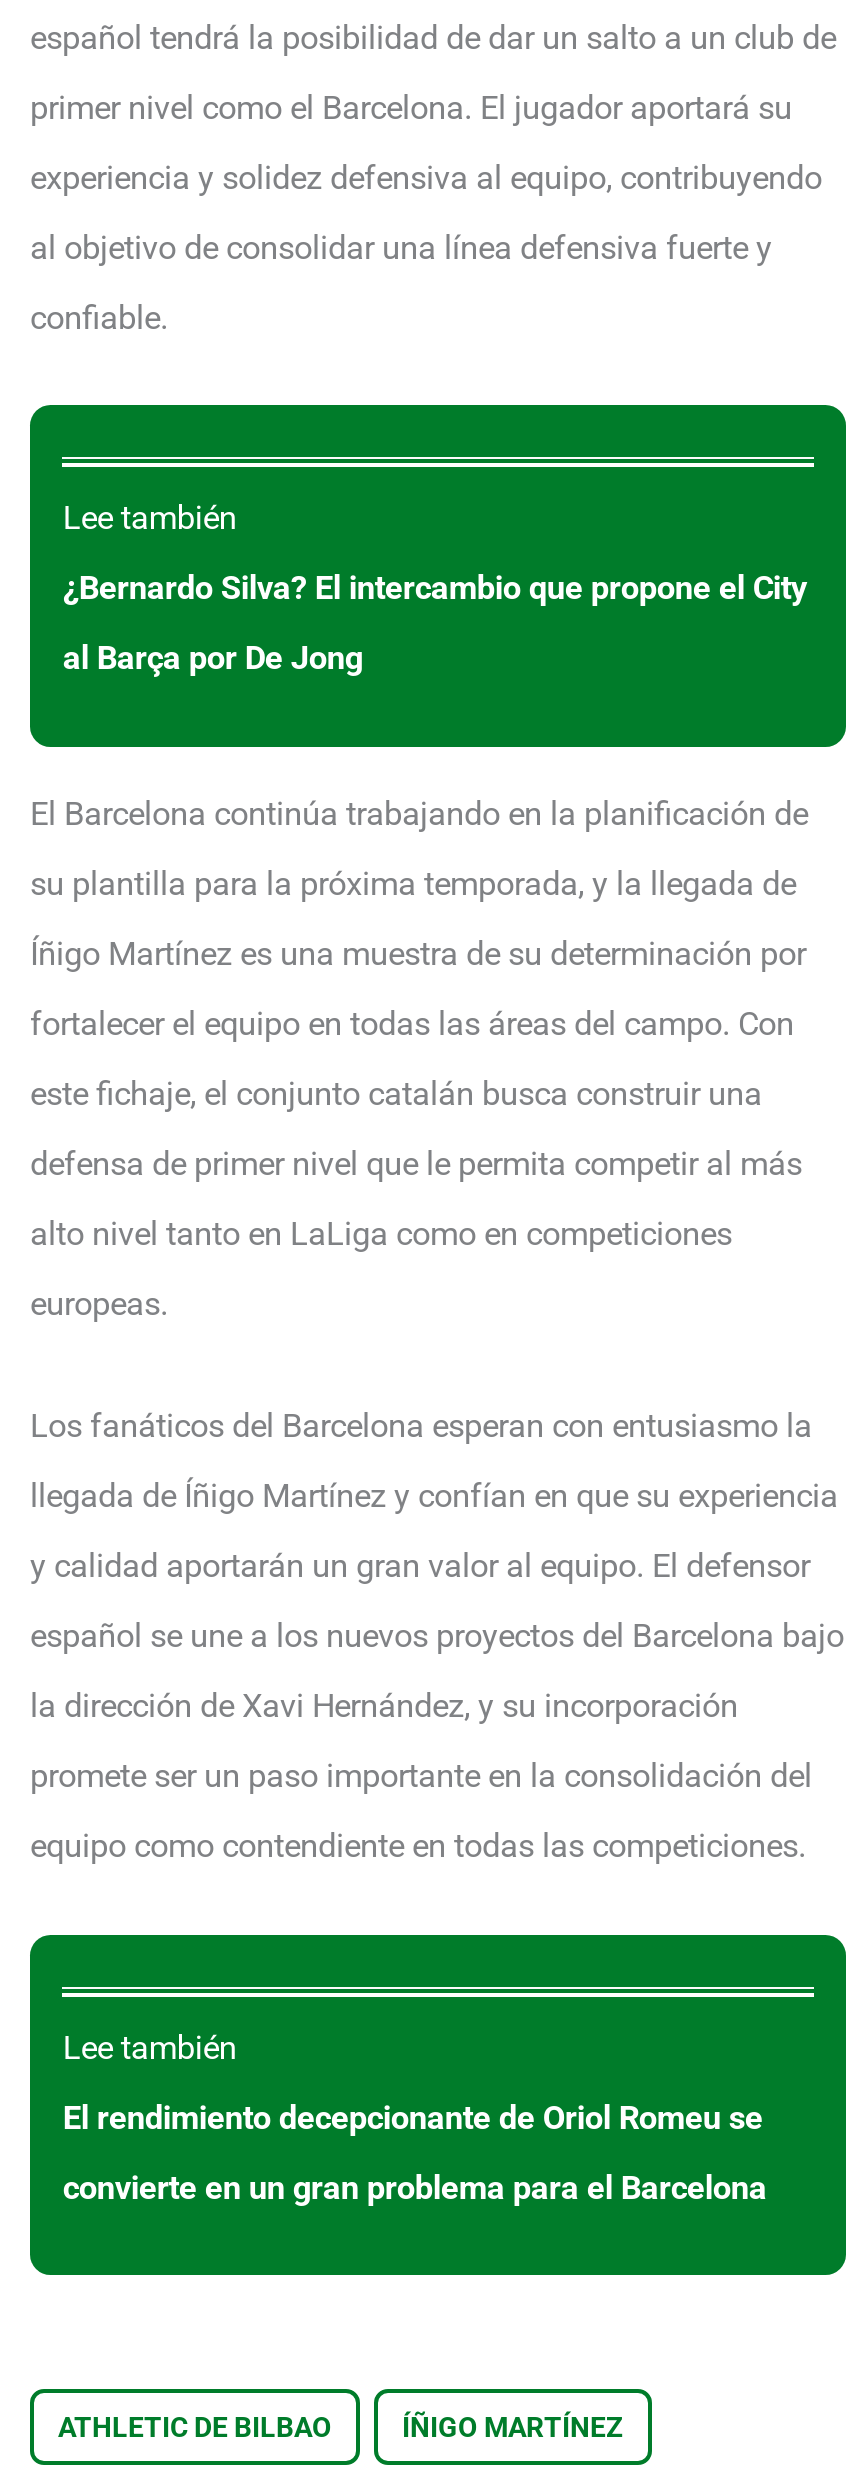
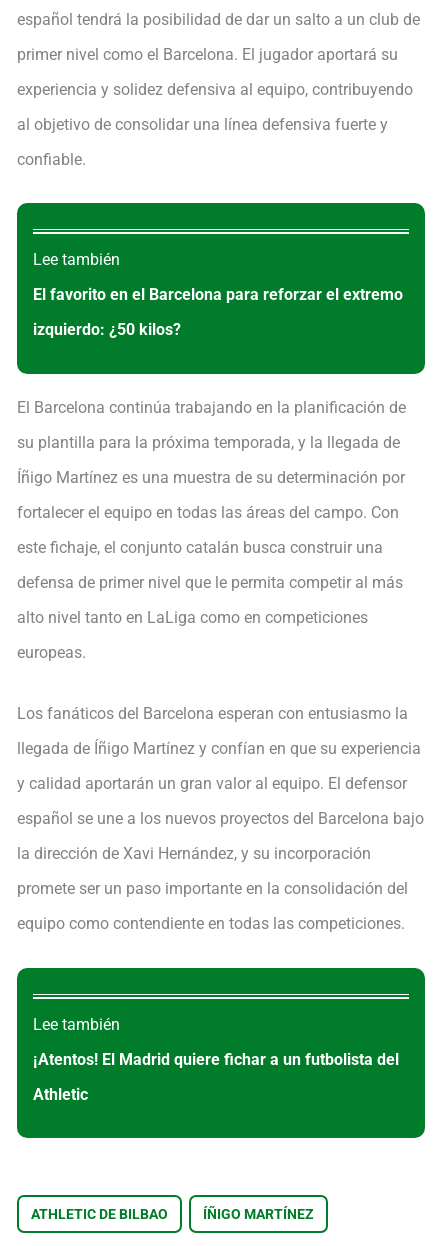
- ¿Bernardo Silva? El intercambio que propone el City
+ El favorito en el Barcelona para reforzar el extremo

- al Barça por De Jong
+ izquierdo: ¿50 kilos?

- El rendimiento decepcionante de Oriol Romeu se
+ ¡Atentos! El Madrid quiere fichar a un futbolista del

- convierte en un gran problema para el Barcelona
+ Athletic
